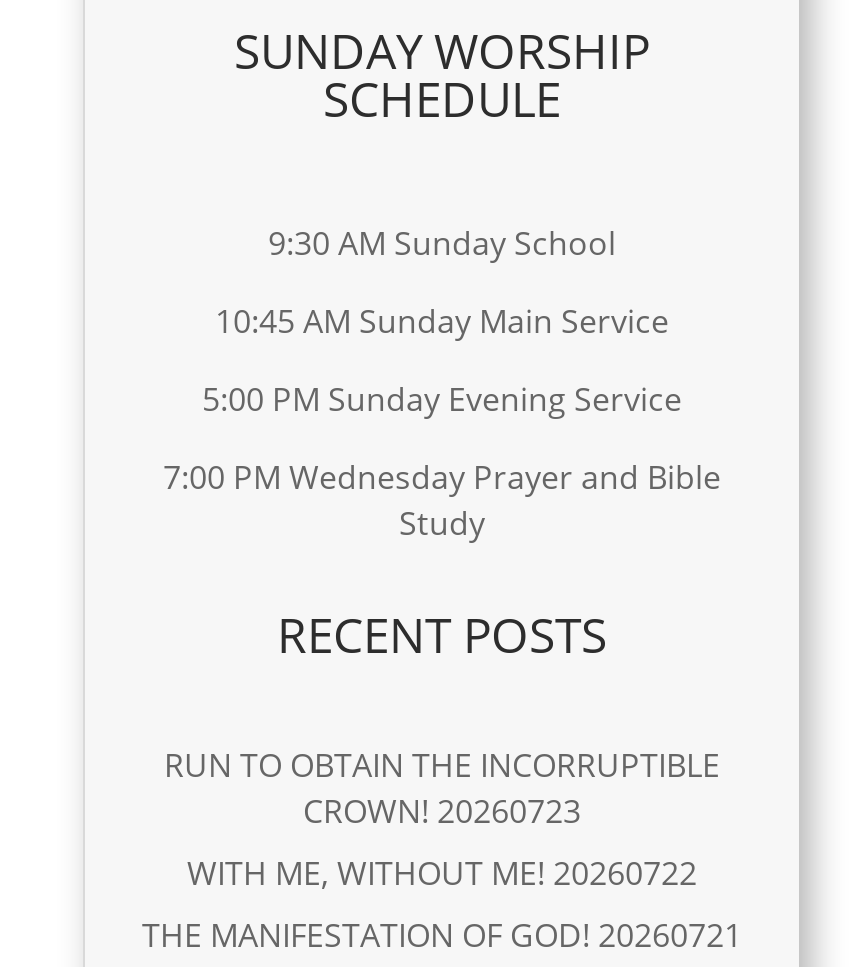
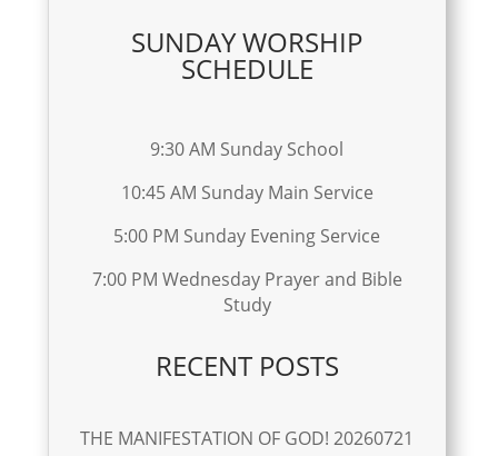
- RUN TO OBTAIN THE INCORRUPTIBLE
- CROWN! 20260723
- WITH ME, WITHOUT ME! 20260722
